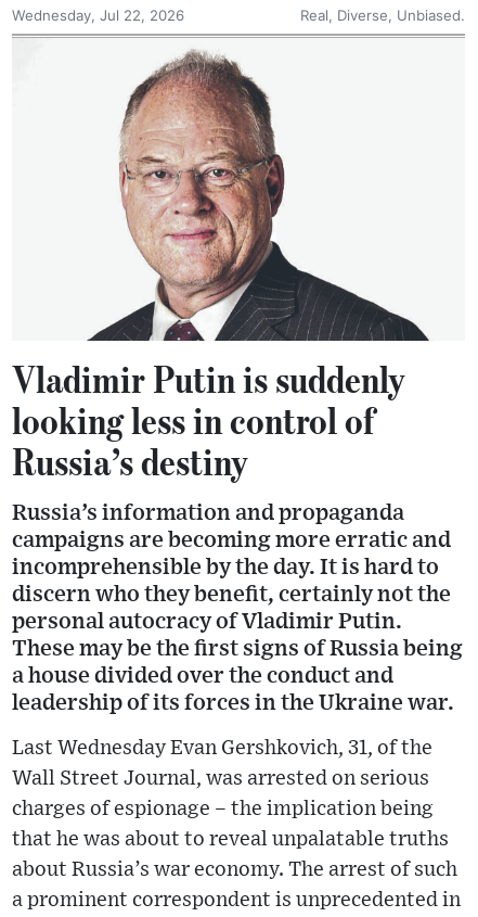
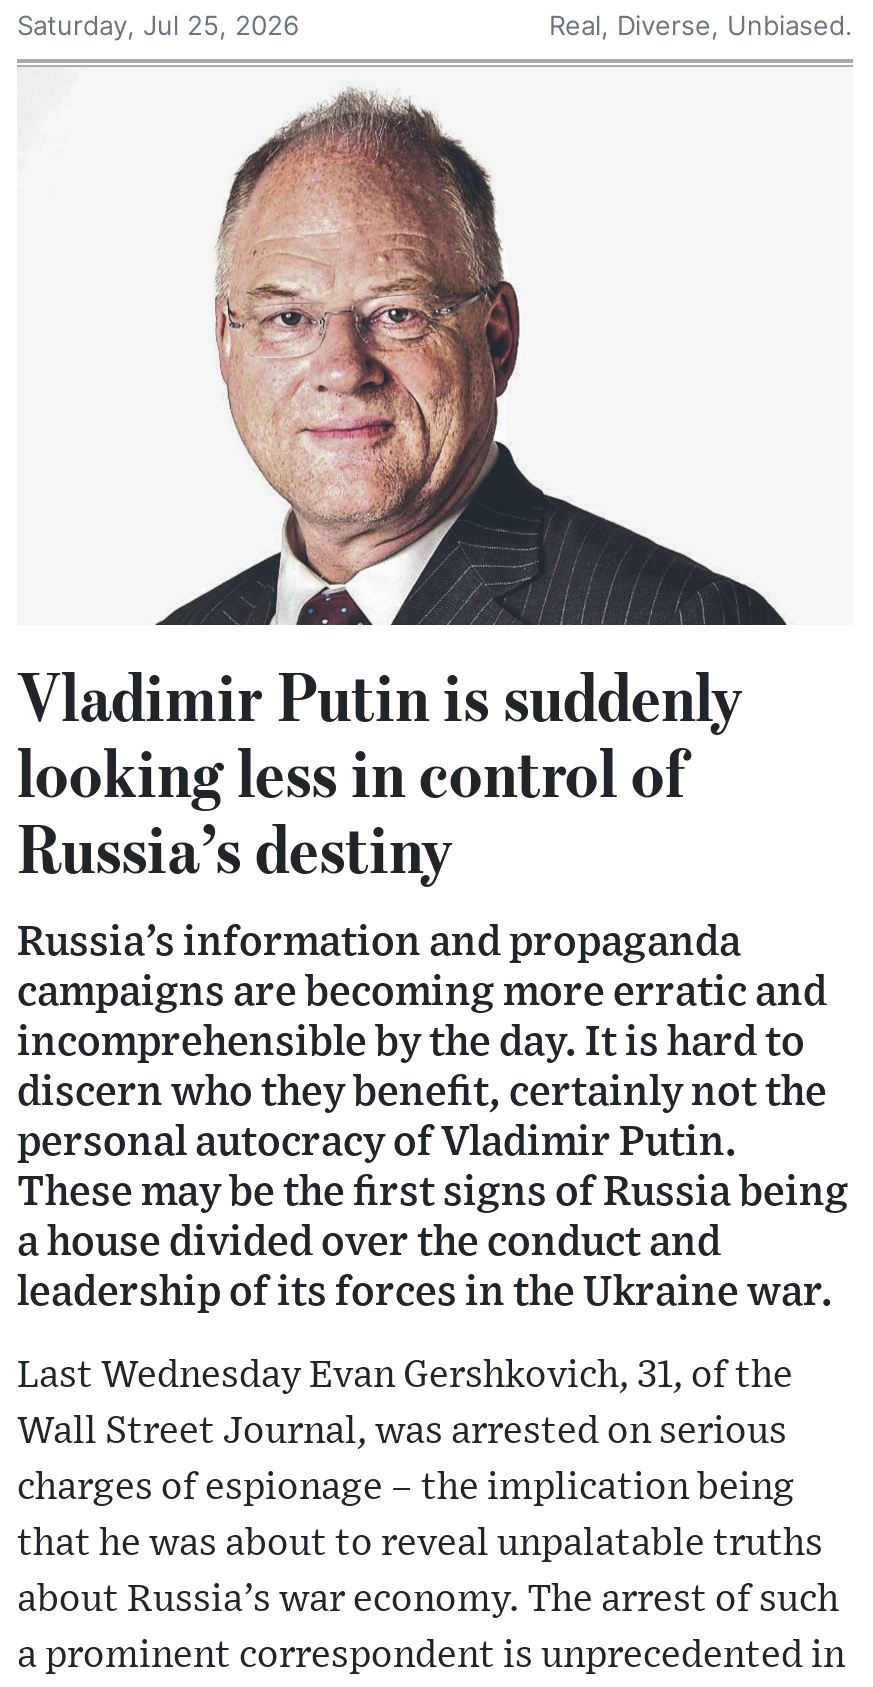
- Wednesday, Jul 22, 2026
+ Saturday, Jul 25, 2026
